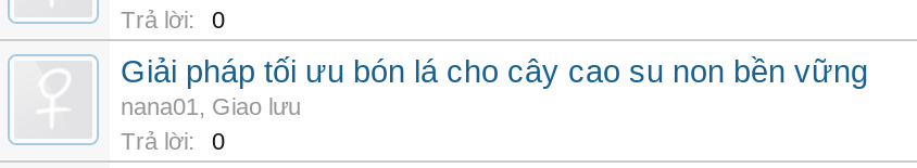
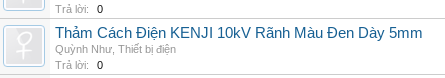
- Giải pháp tối ưu bón lá cho cây cao su non bền vững
- nana01, Giao lưu
+ Thảm Cách Điện KENJI 10kV Rãnh Màu Đen Dày 5mm
+ Quỳnh Như, Thiết bị điện
